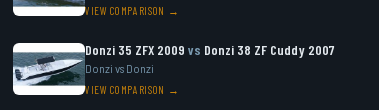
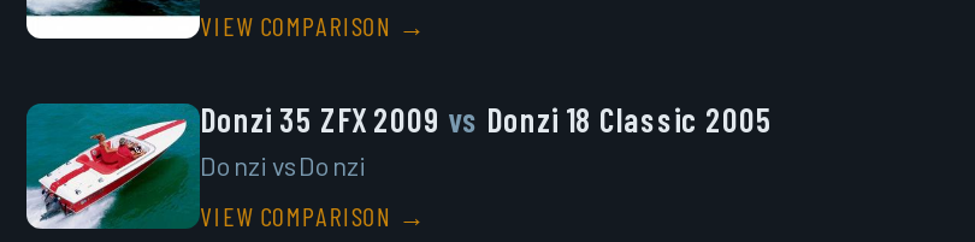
- [image]
- Donzi 35 ZFX 2009 vs Donzi 38 ZF Cuddy 2007
+ [image]
+ Donzi 35 ZFX 2009 vs Donzi 18 Classic 2005
